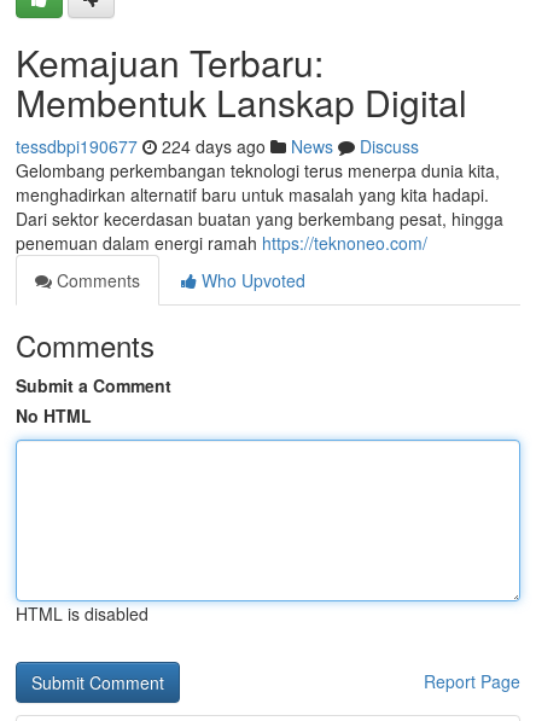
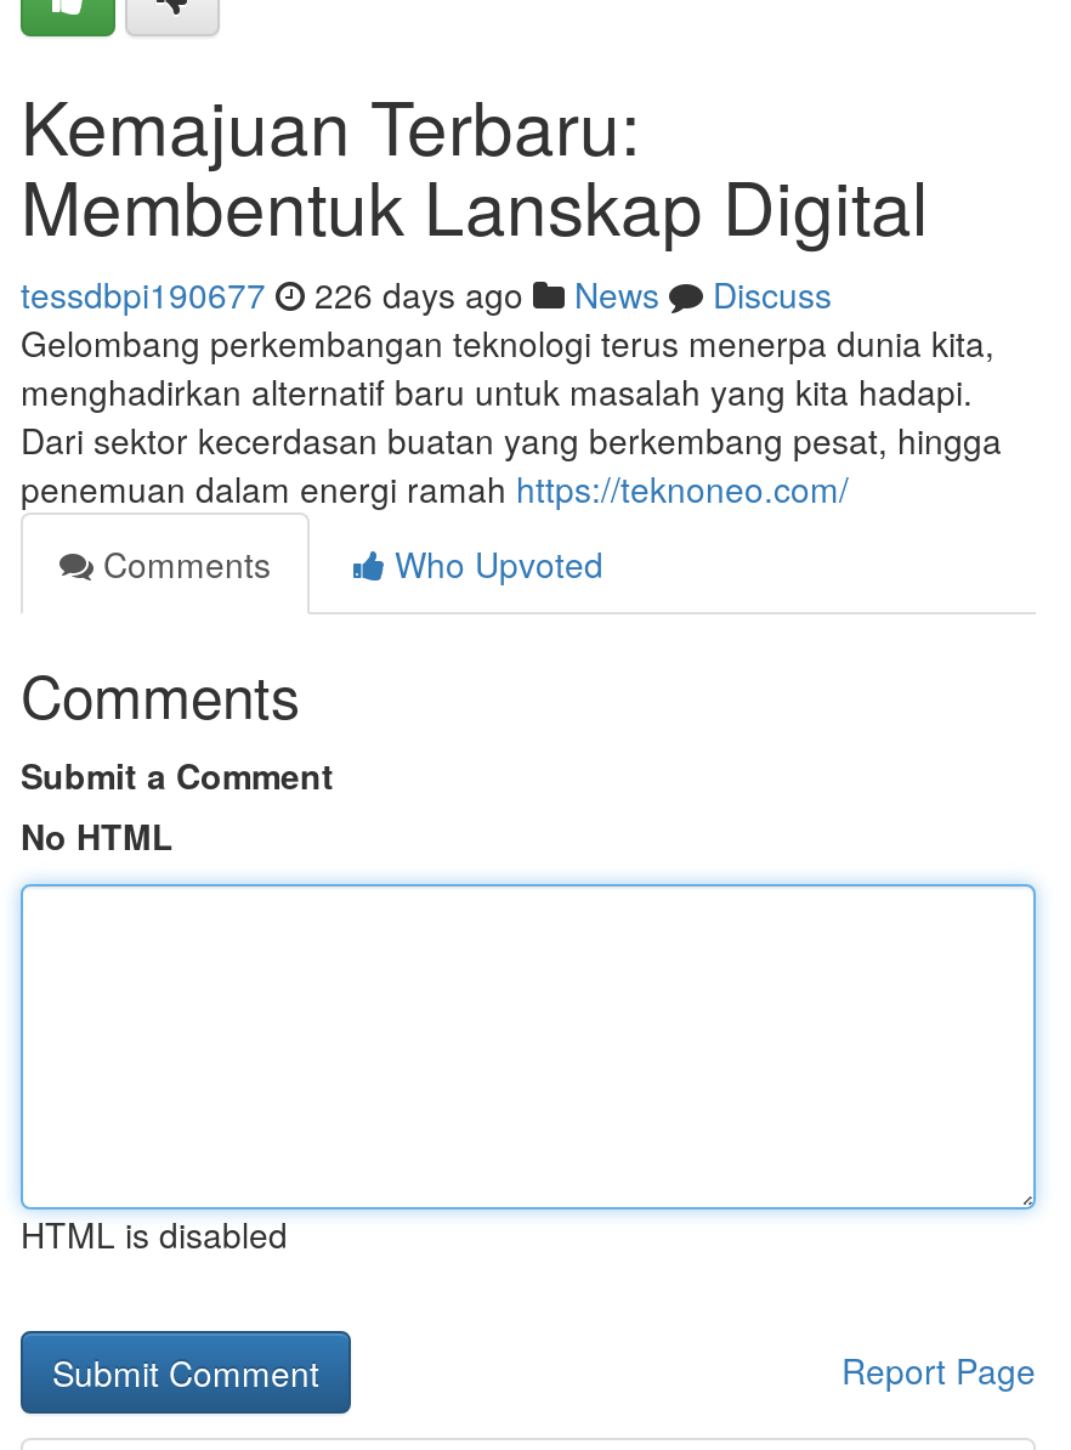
- tessdbpi190677 224 days ago News Discuss
+ tessdbpi190677 226 days ago News Discuss
